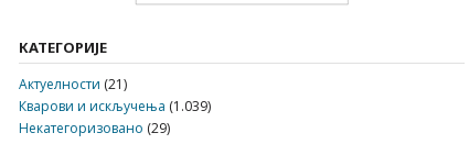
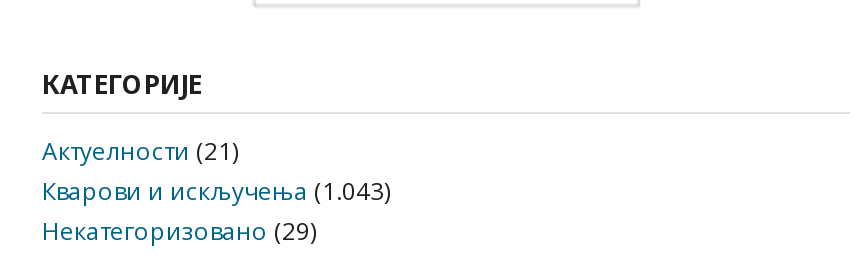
- Кварови и искључења (1.039)
+ Кварови и искључења (1.043)
